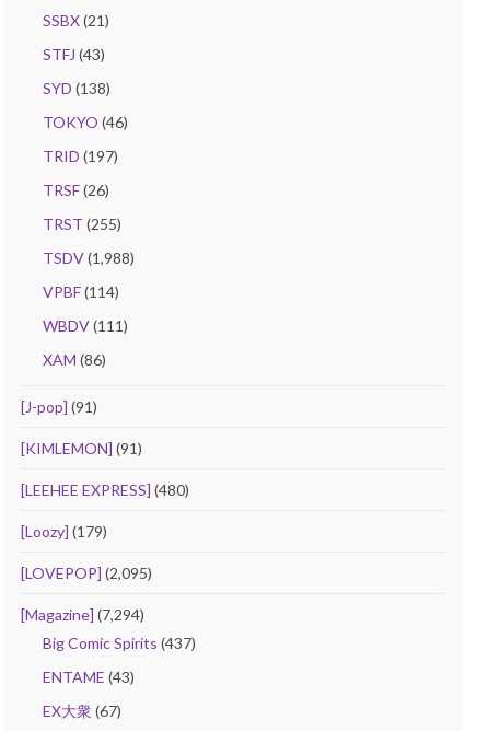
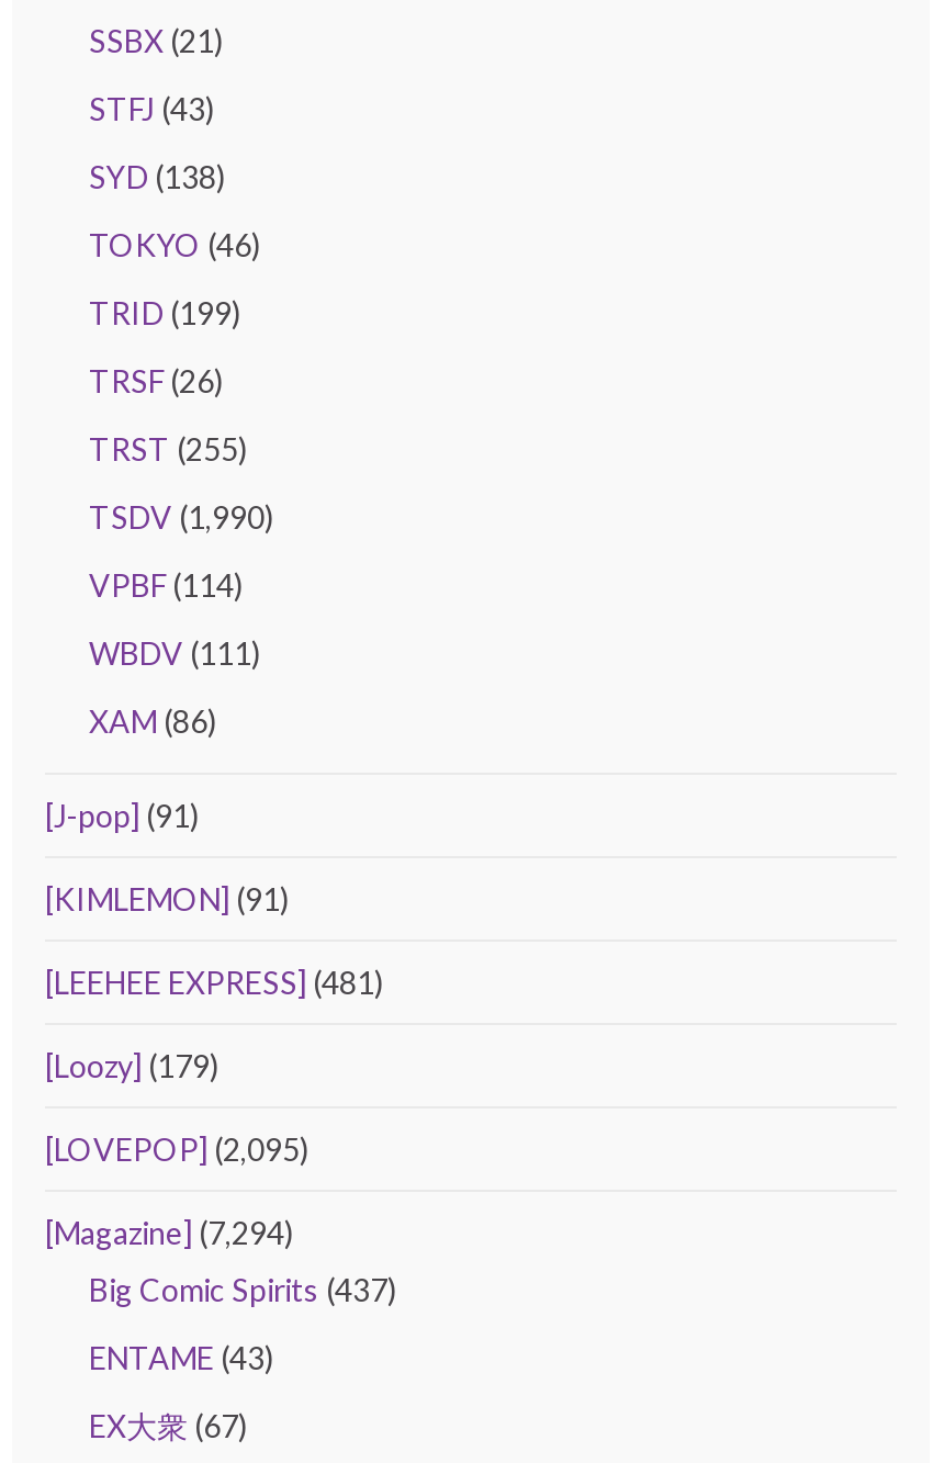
- TRID (197)
+ TRID (199)

- TSDV (1,988)
+ TSDV (1,990)

- [LEEHEE EXPRESS] (480)
+ [LEEHEE EXPRESS] (481)
